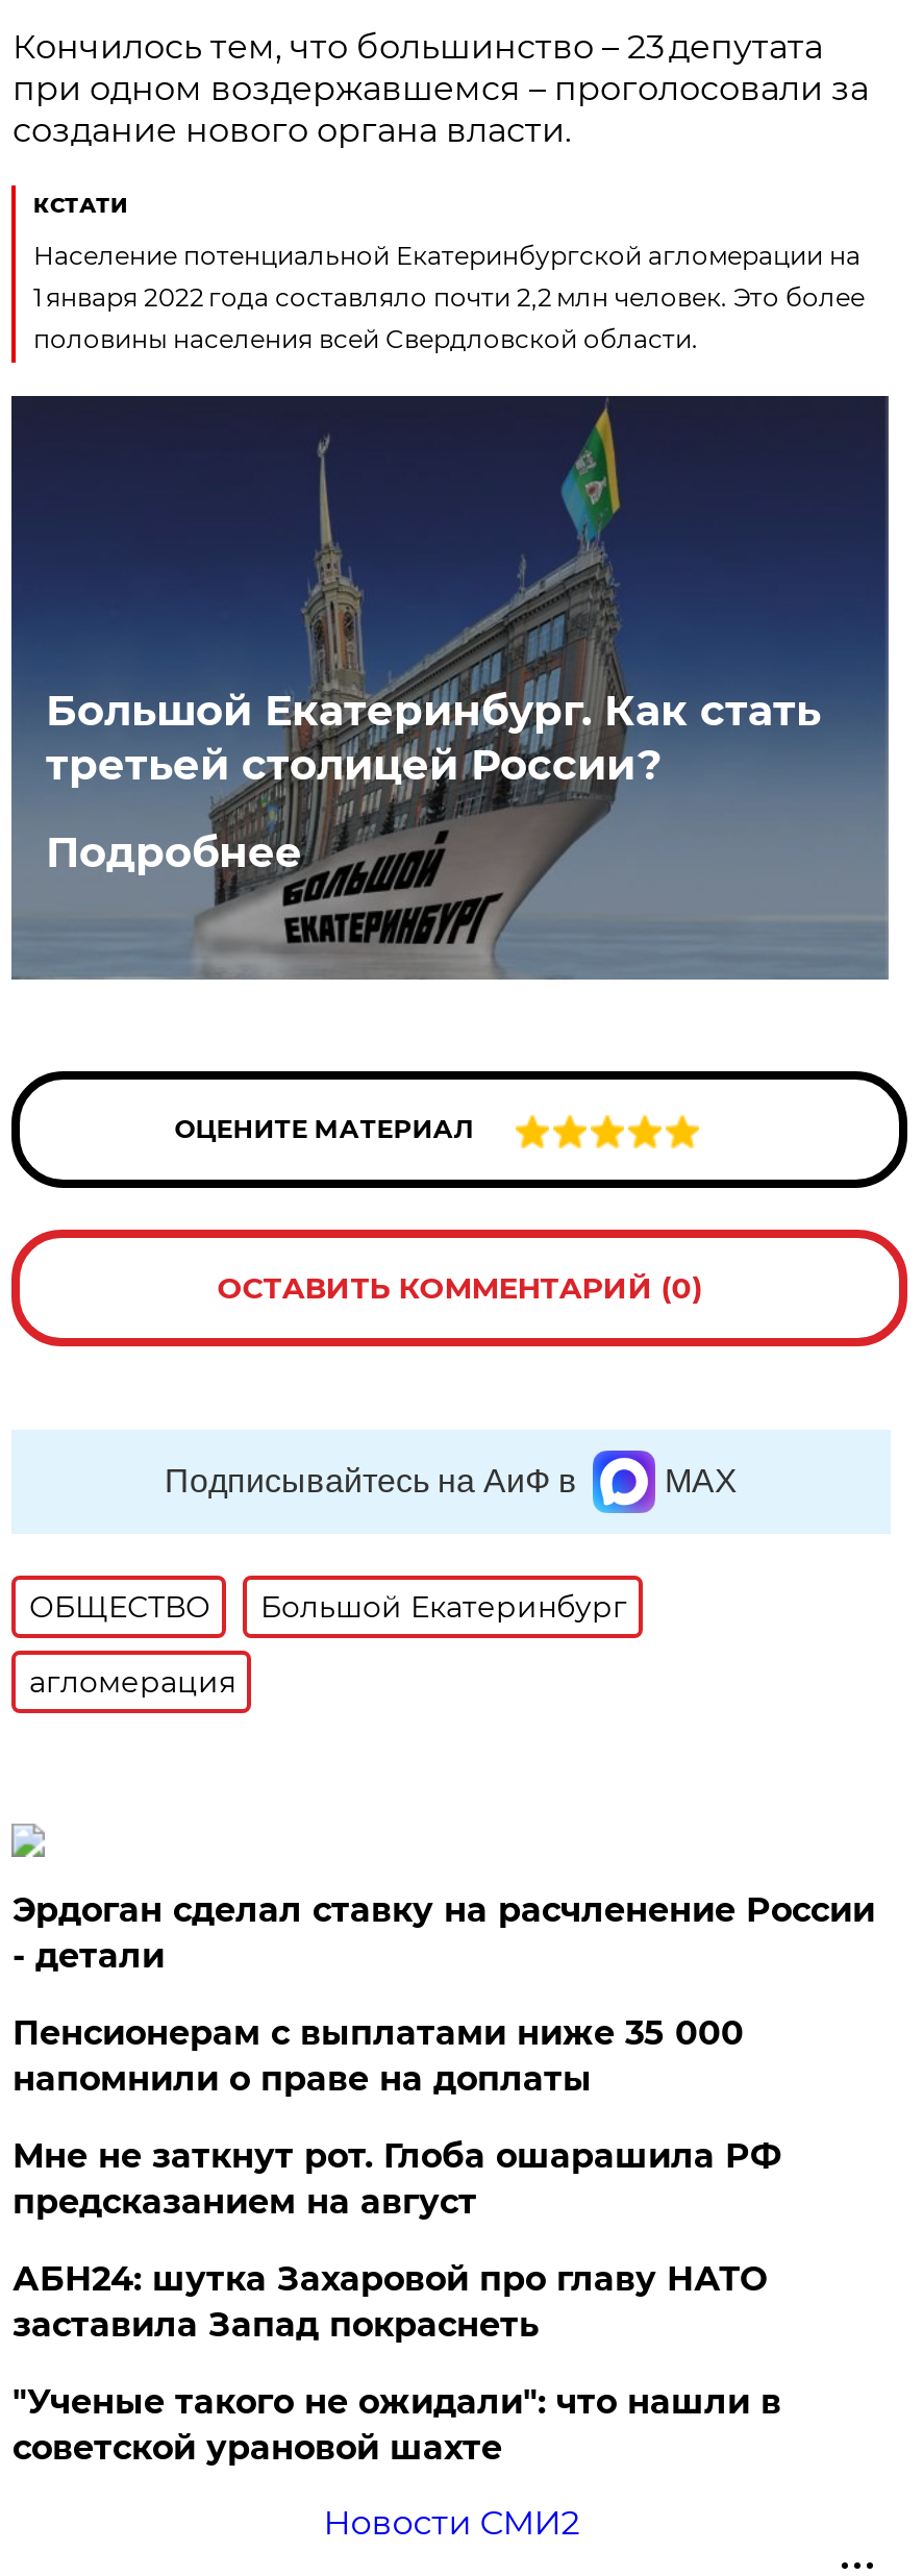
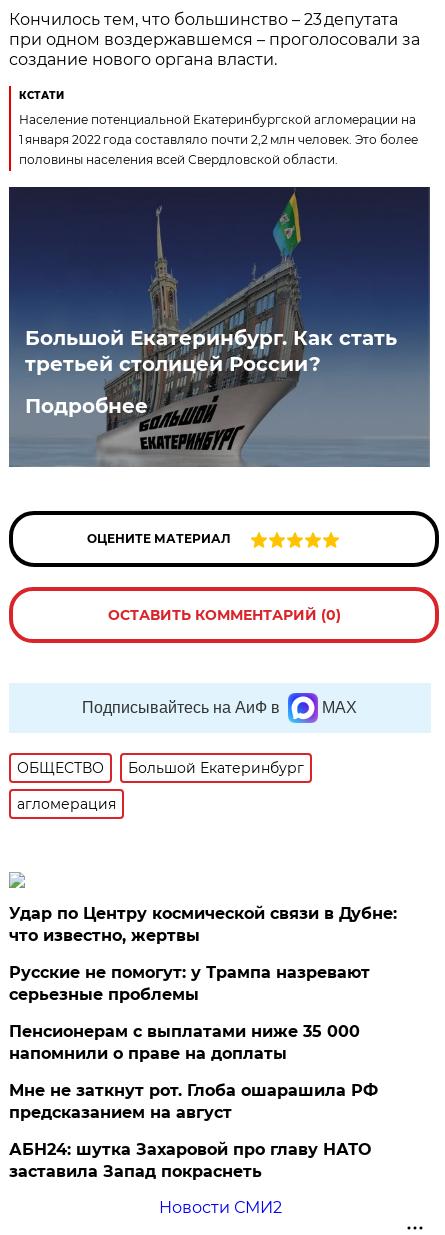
- Эрдоган сделал ставку на расчленение России
- - детали
+ Удар по Центру космической связи в Дубне:
+ что известно, жертвы
+ Русские не помогут: у Трампа назревают
+ серьезные проблемы

moved down: Пенсионерам с выплатами ниже 35 000 | напомнили о праве на доплаты | Мне не заткнут рот. Глоба ошарашила РФ | предсказанием на август | АБН24: шутка Захаровой про главу НАТО | заставила Запад покраснеть

- "Ученые такого не ожидали": что нашли в
- советской урановой шахте
